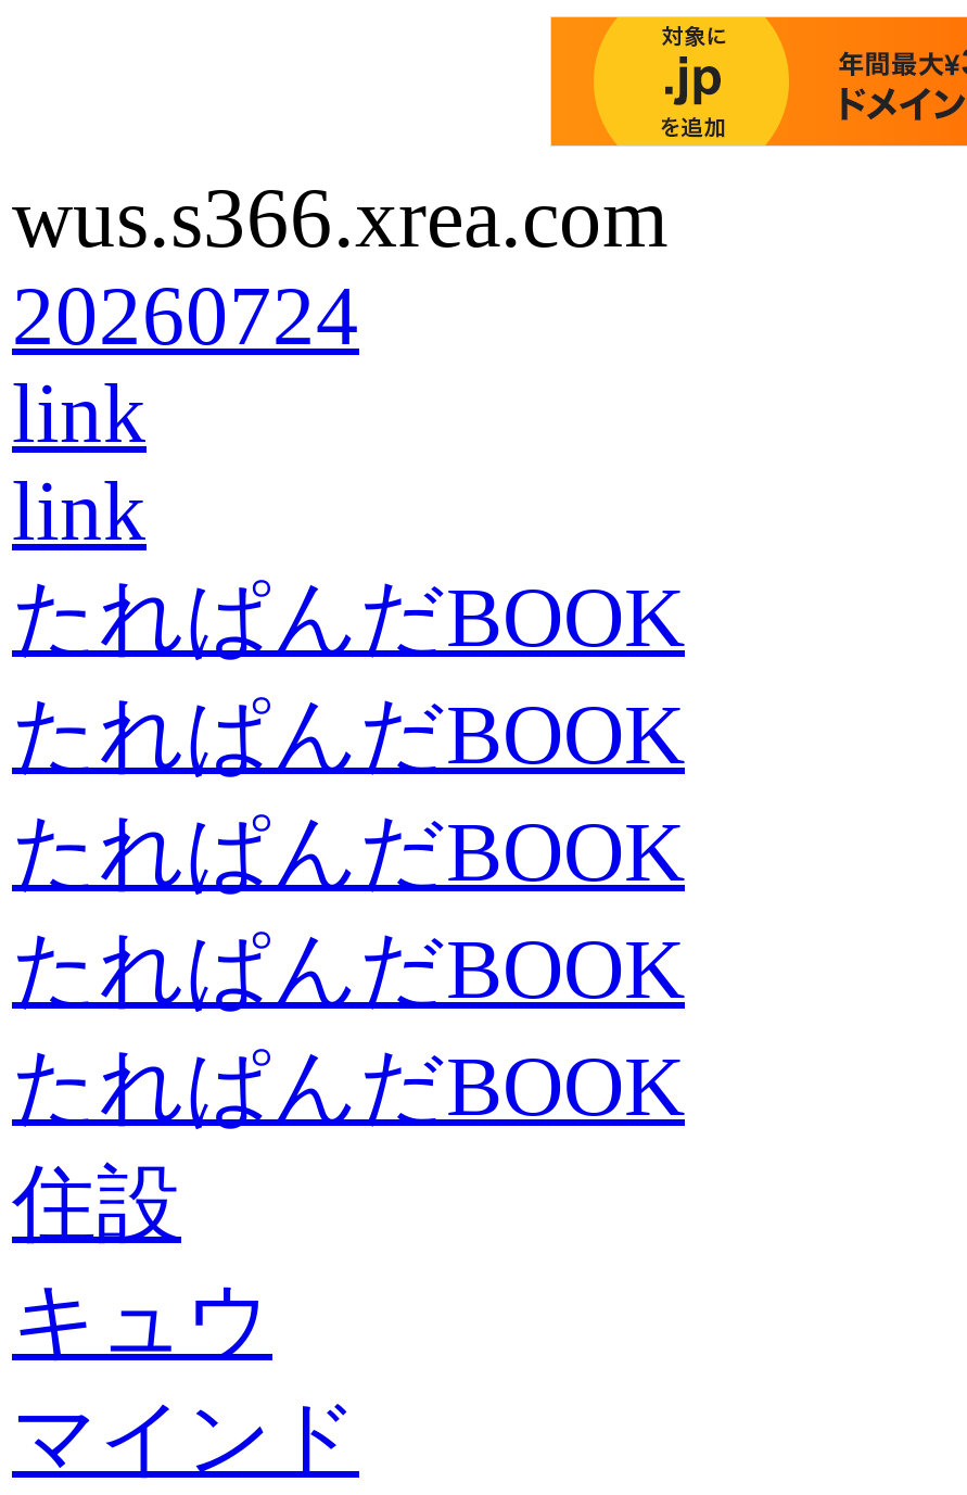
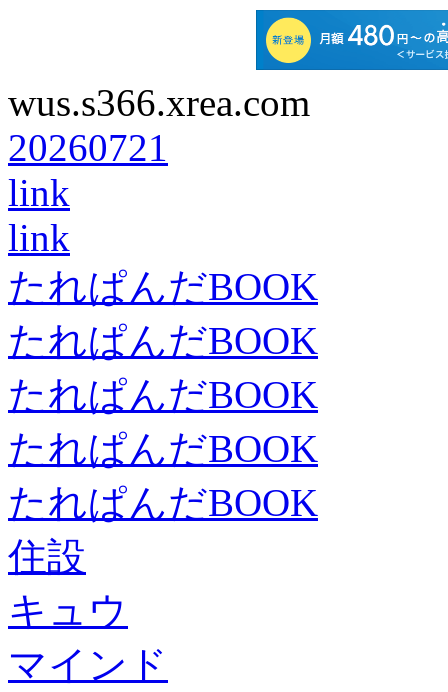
- [image]
+ [image]

- 20260724
+ 20260721
